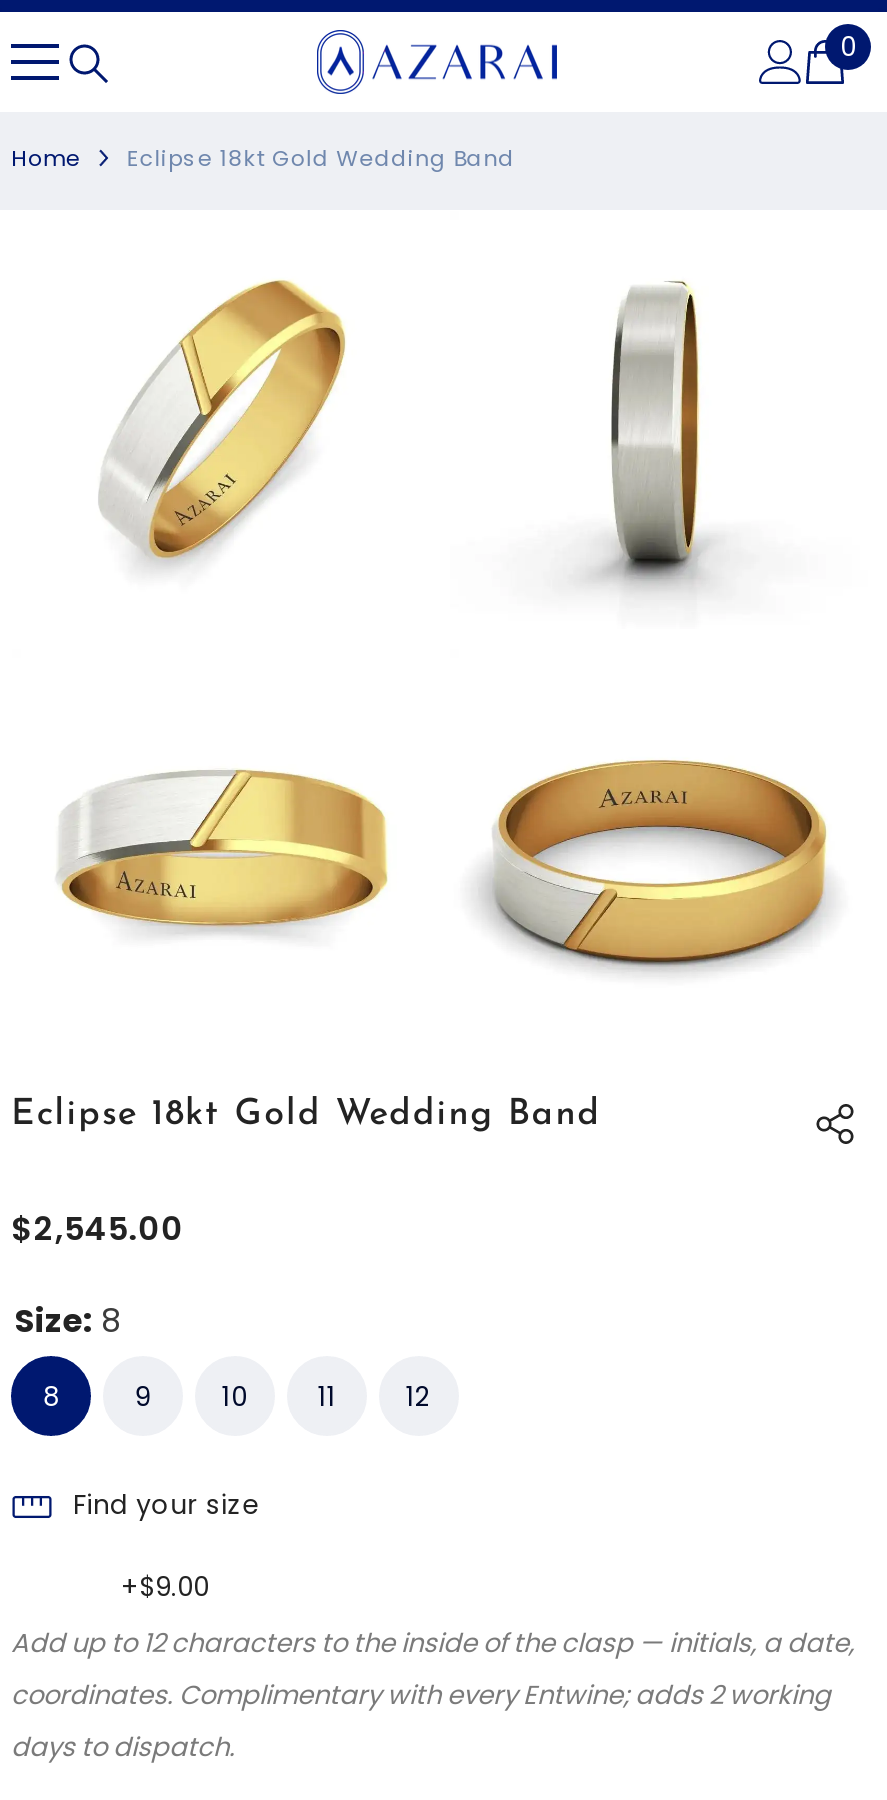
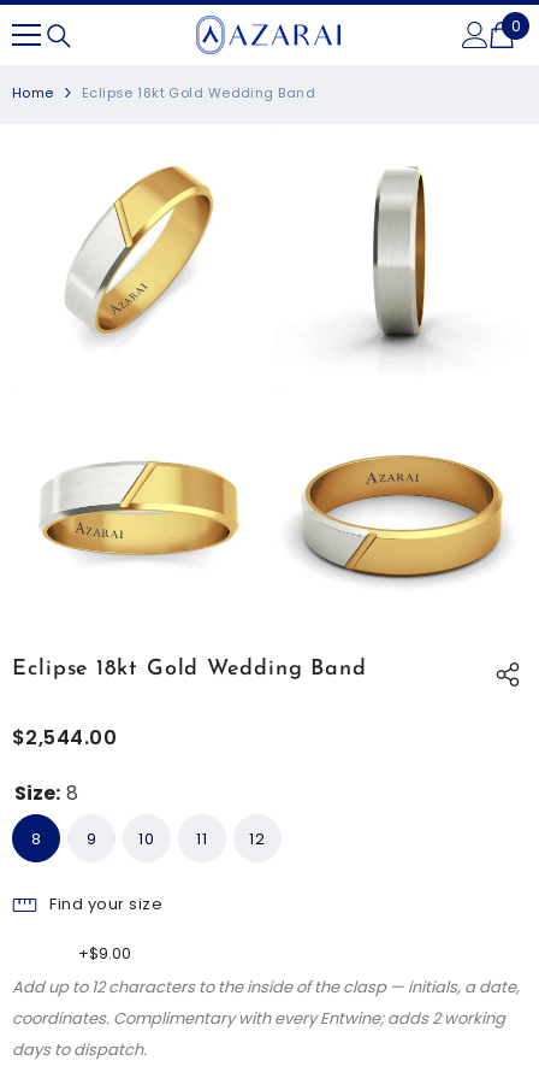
- $2,545.00
+ $2,544.00
